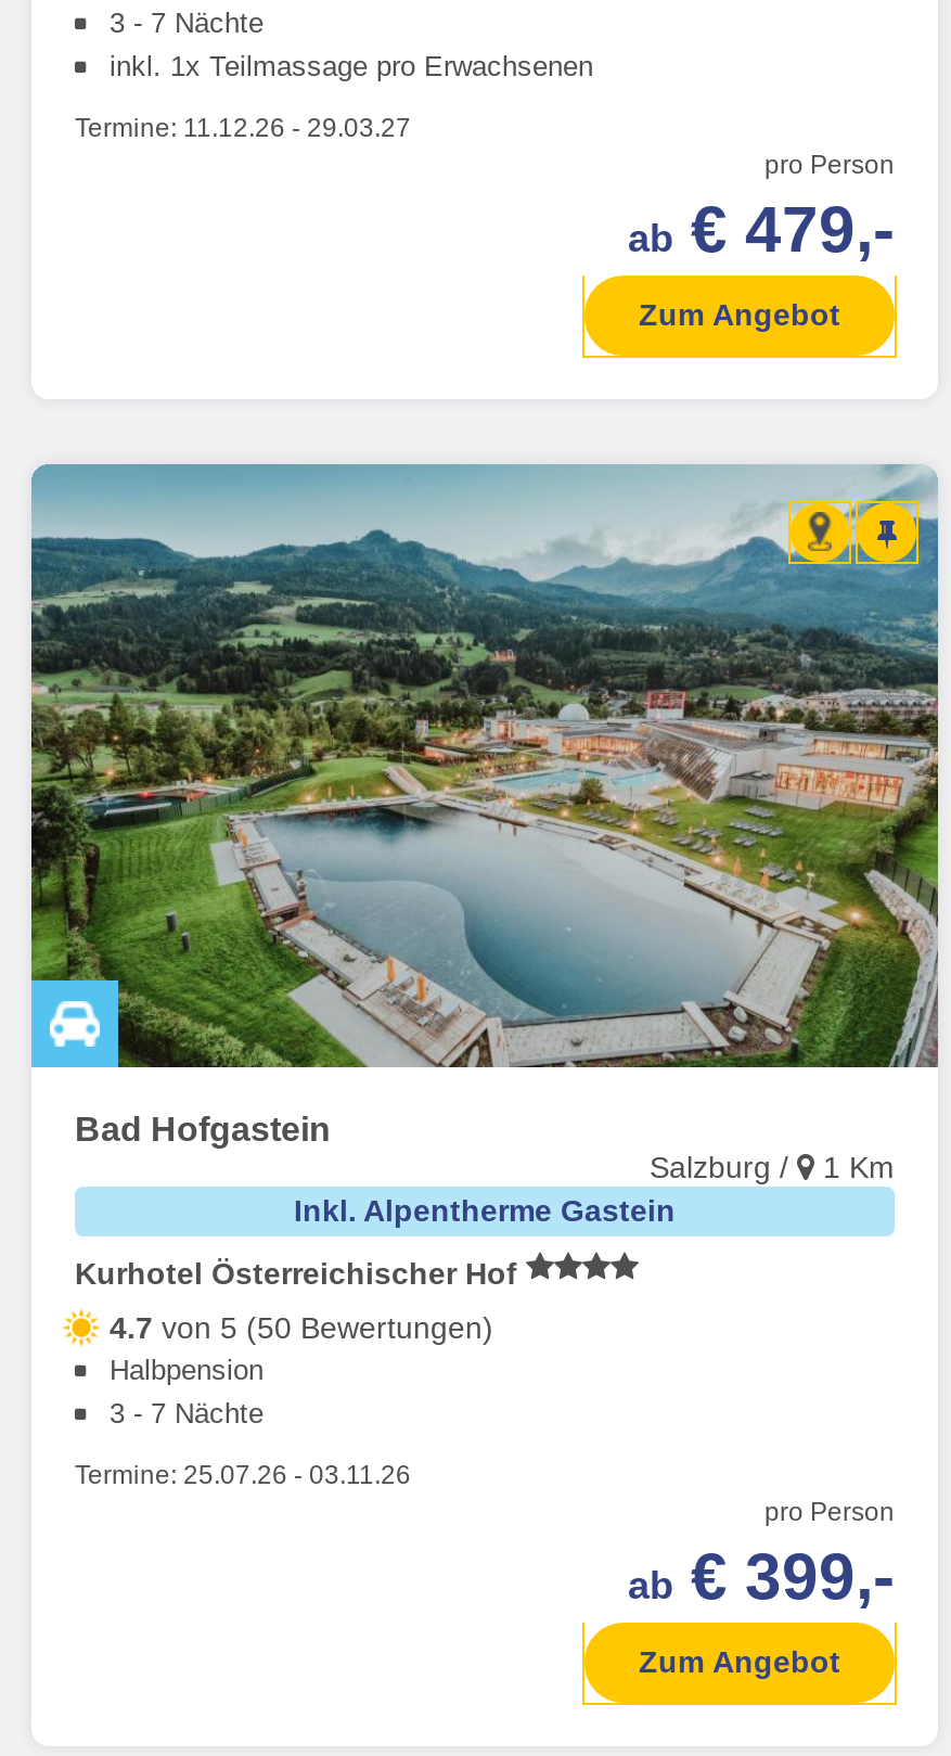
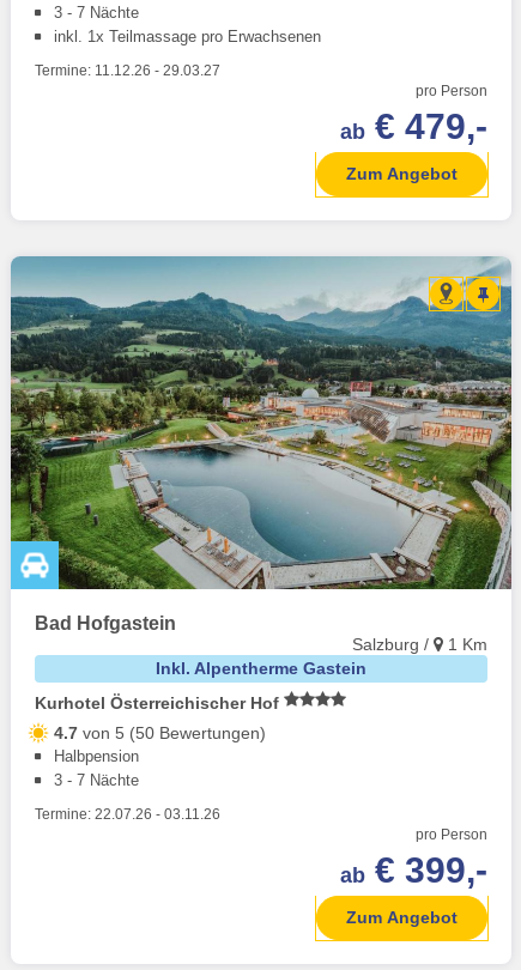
- Termine: 25.07.26 - 03.11.26
+ Termine: 22.07.26 - 03.11.26
